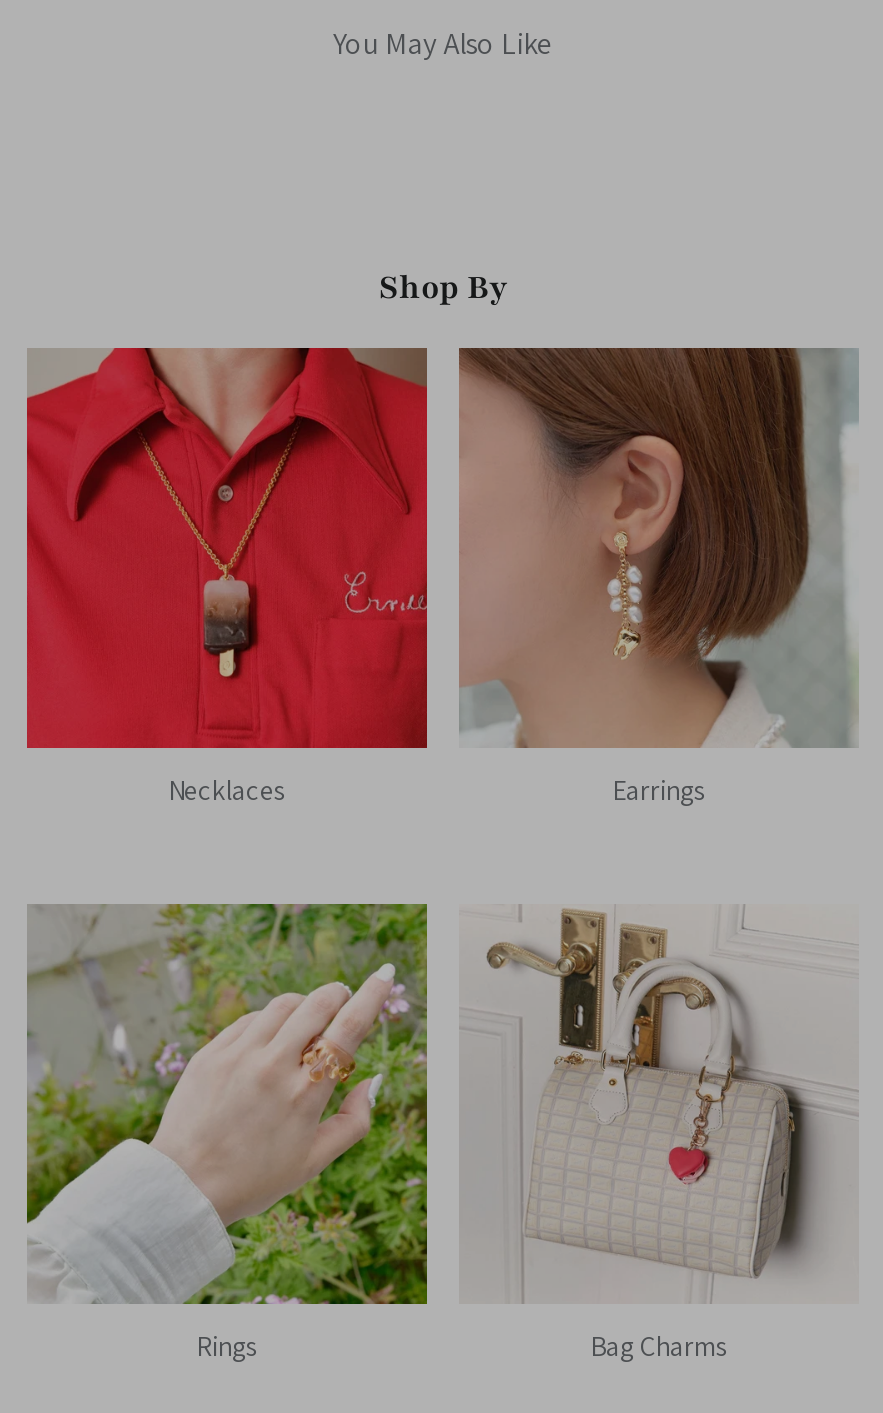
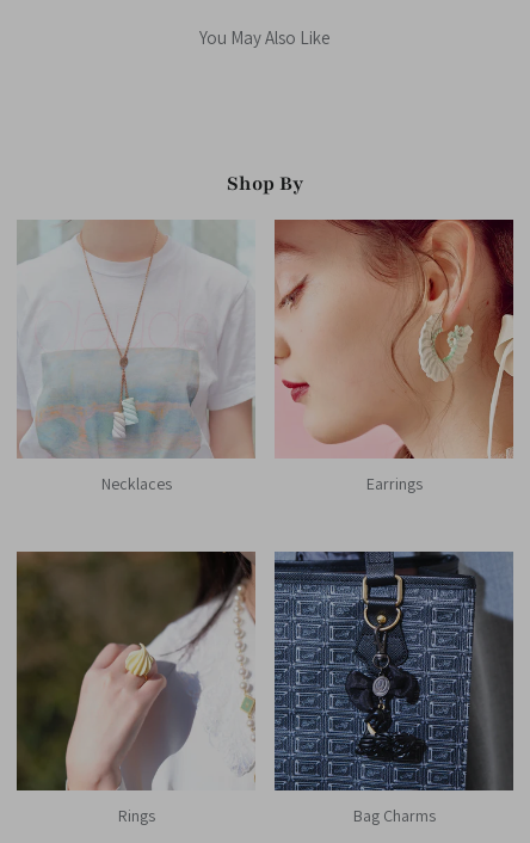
- [image]
+ [image]

- [image]
+ [image]

- [image]
+ [image]

- [image]
+ [image]
